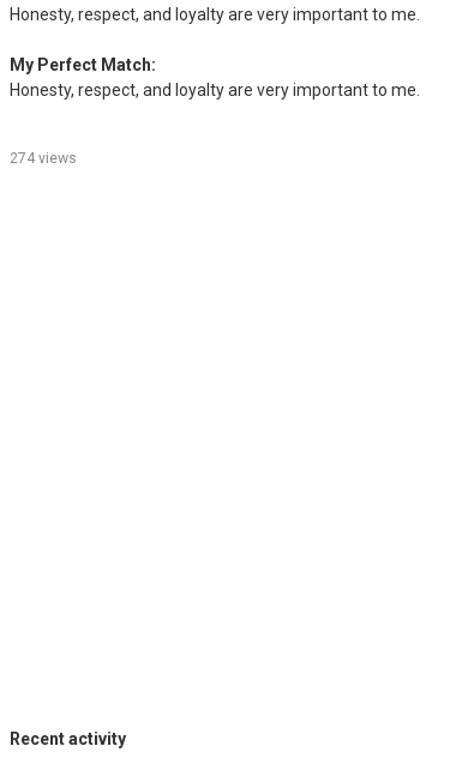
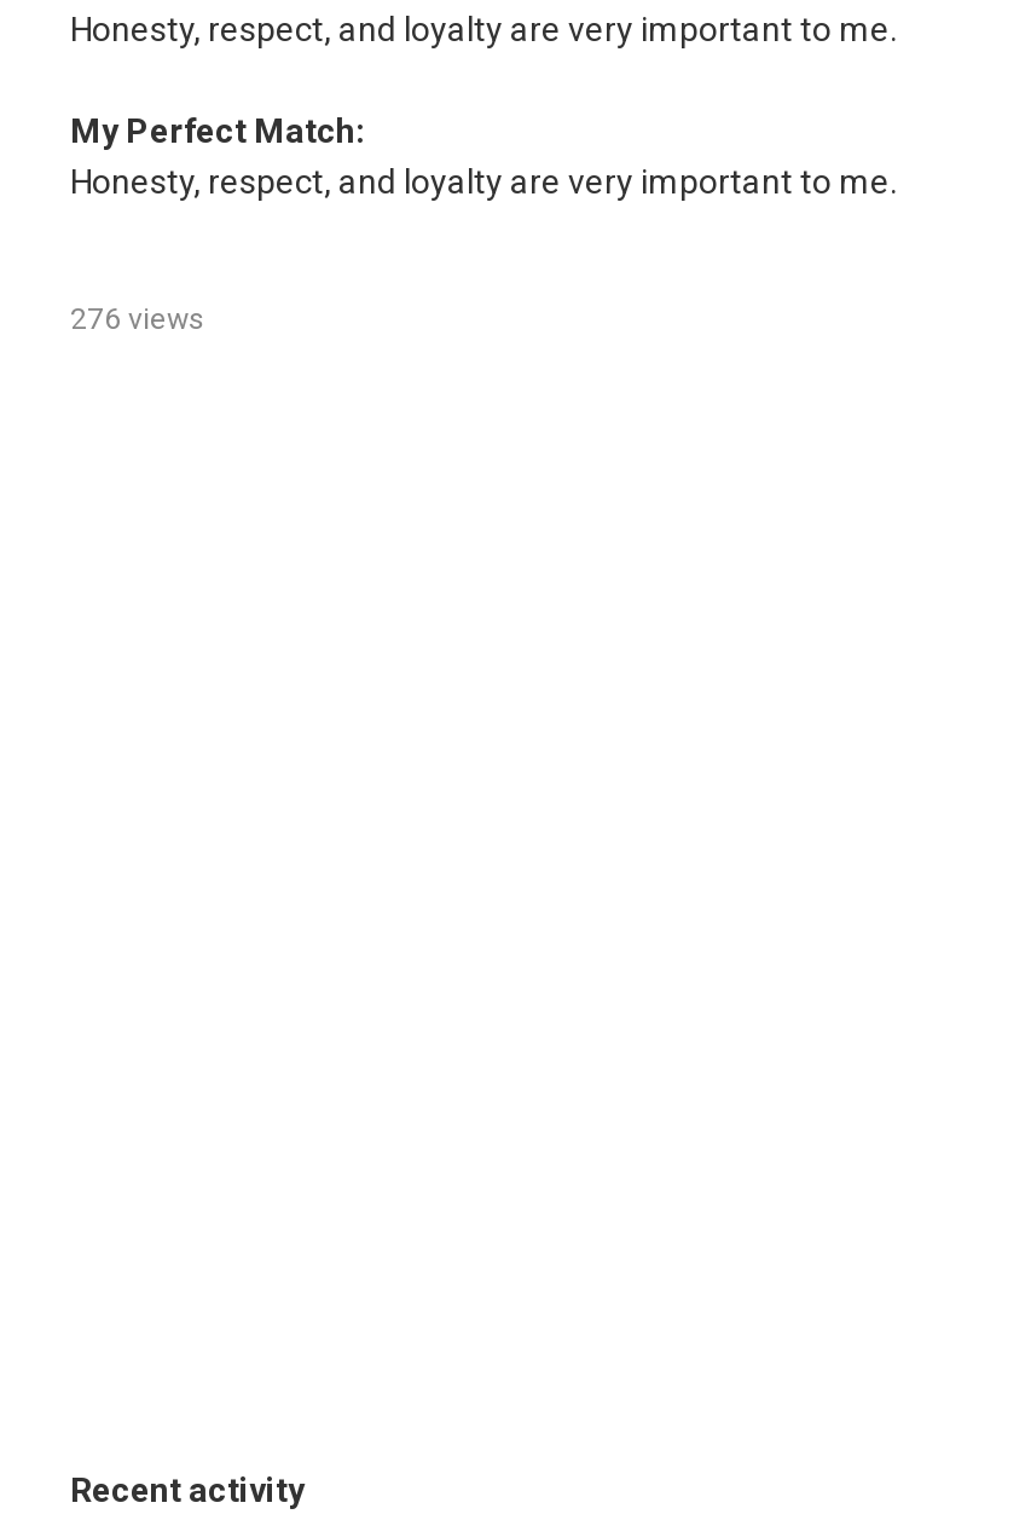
- 274 views
+ 276 views
